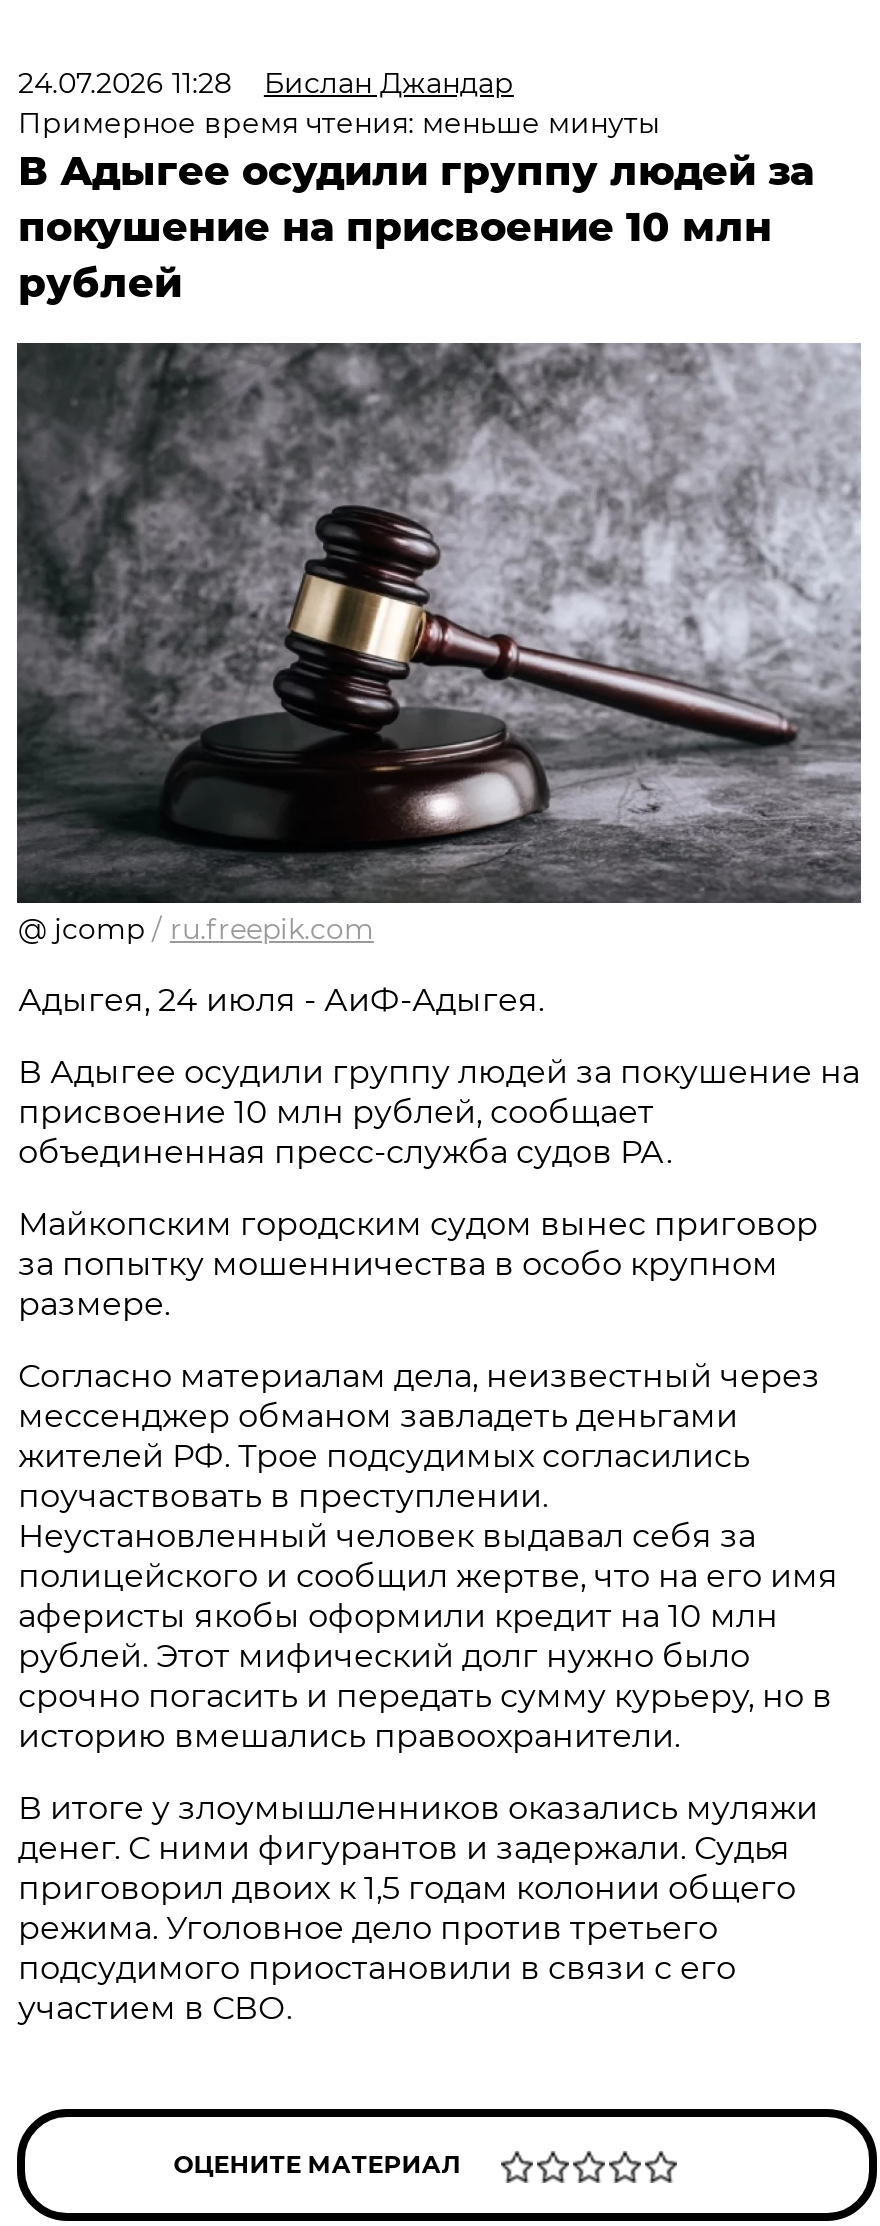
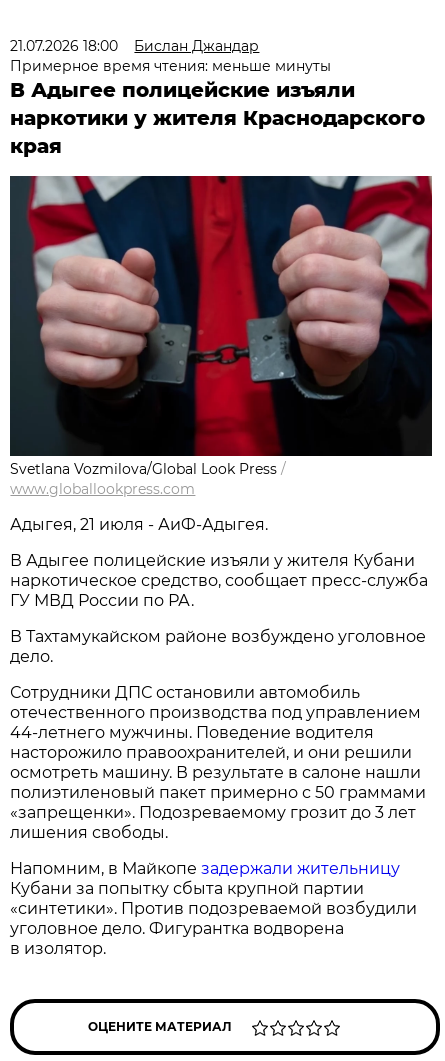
- 24.07.2026 11:28 Бислан Джандар
+ 21.07.2026 18:00 Бислан Джандар

- В Адыгее осудили группу людей за
- покушение на присвоение 10 млн
- рублей
+ В Адыгее полицейские изъяли
+ наркотики у жителя Краснодарского
+ края

- [image]
- @ jcomp / ru.freepik.com
+ [image]
+ Svetlana Vozmilova/Global Look Press /
+ www.globallookpress.com

- Адыгея, 24 июля - АиФ-Адыгея.
+ Адыгея, 21 июля - АиФ-Адыгея.

- В Адыгее осудили группу людей за покушение на
- присвоение 10 млн рублей, сообщает
- объединенная пресс-служба судов РА.
+ В Адыгее полицейские изъяли у жителя Кубани
+ наркотическое средство, сообщает пресс-служба
+ ГУ МВД России по РА.

- Майкопским городским судом вынес приговор
- за попытку мошенничества в особо крупном
- размере.
+ В Тахтамукайском районе возбуждено уголовное
+ дело.

- Согласно материалам дела, неизвестный через
- мессенджер обманом завладеть деньгами
- жителей РФ. Трое подсудимых согласились
- поучаствовать в преступлении.
- Неустановленный человек выдавал себя за
- полицейского и сообщил жертве, что на его имя
- аферисты якобы оформили кредит на 10 млн
- рублей. Этот мифический долг нужно было
- срочно погасить и передать сумму курьеру, но в
- историю вмешались правоохранители.
+ Сотрудники ДПС остановили автомобиль
+ отечественного производства под управлением
+ 44-летнего мужчины. Поведение водителя
+ насторожило правоохранителей, и они решили
+ осмотреть машину. В результате в салоне нашли
+ полиэтиленовый пакет примерно с 50 граммами
+ «запрещенки». Подозреваемому грозит до 3 лет
+ лишения свободы.

- В итоге у злоумышленников оказались муляжи
- денег. С ними фигурантов и задержали. Судья
- приговорил двоих к 1,5 годам колонии общего
- режима. Уголовное дело против третьего
- подсудимого приостановили в связи с его
- участием в СВО.
+ Напомним, в Майкопе задержали жительницу
+ Кубани за попытку сбыта крупной партии
+ «синтетики». Против подозреваемой возбудили
+ уголовное дело. Фигурантка водворена
+ в изолятор.
